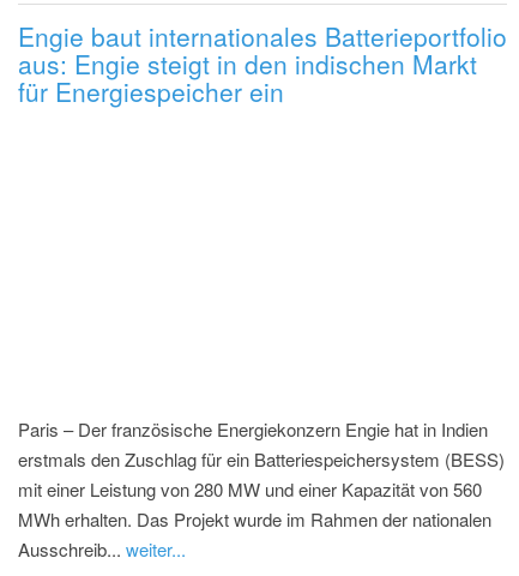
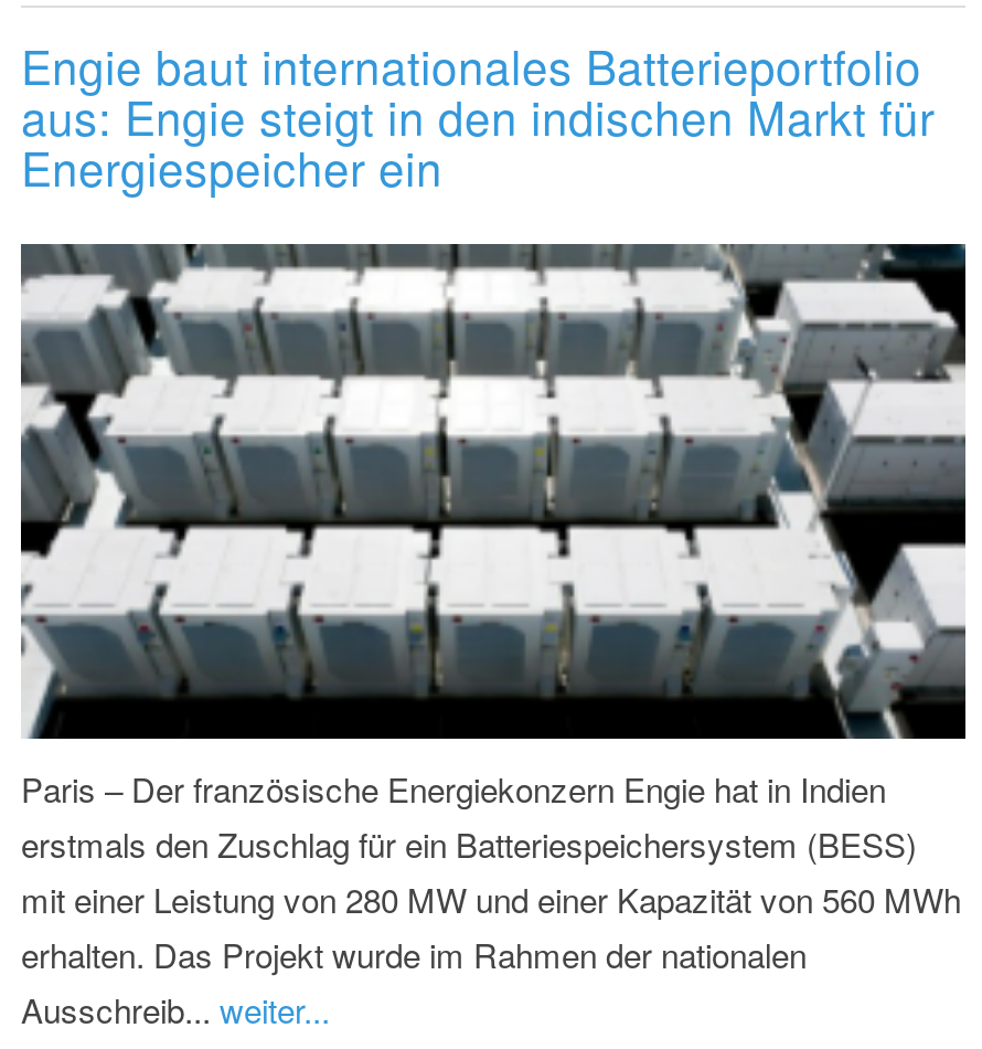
+ [image]
